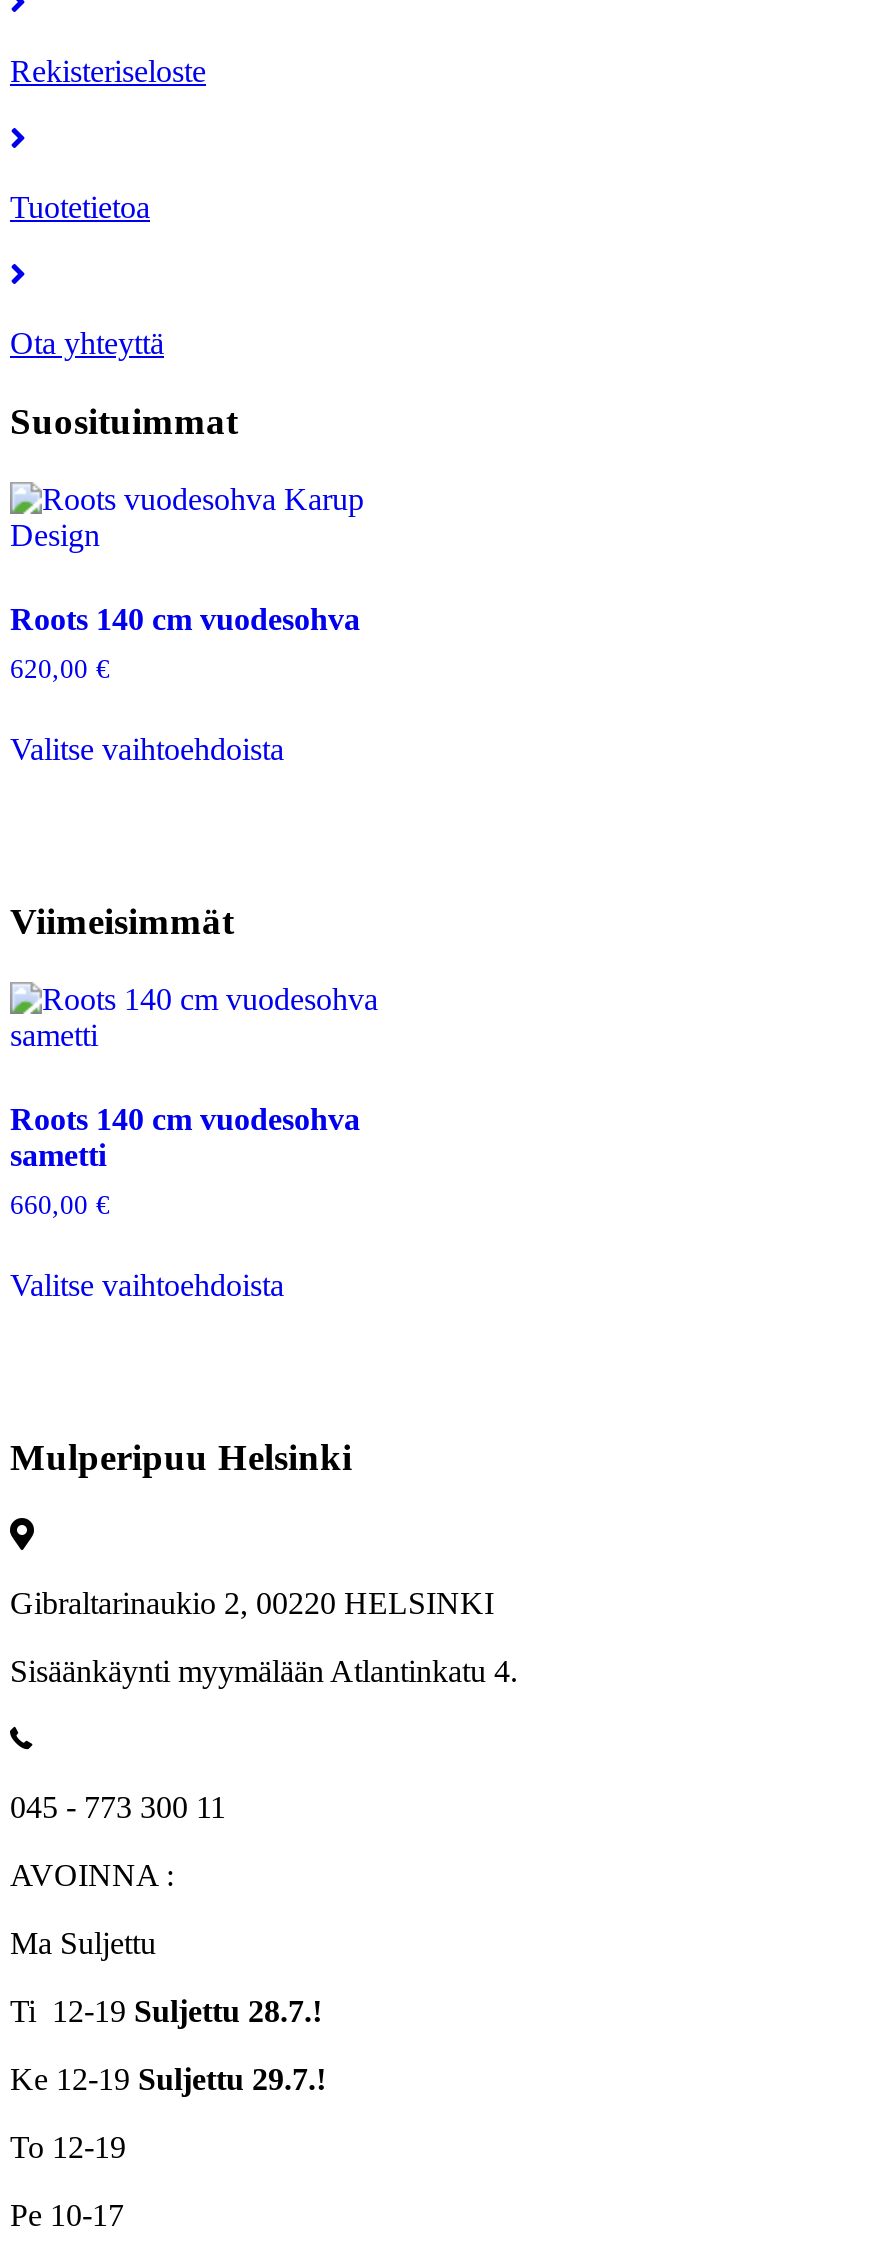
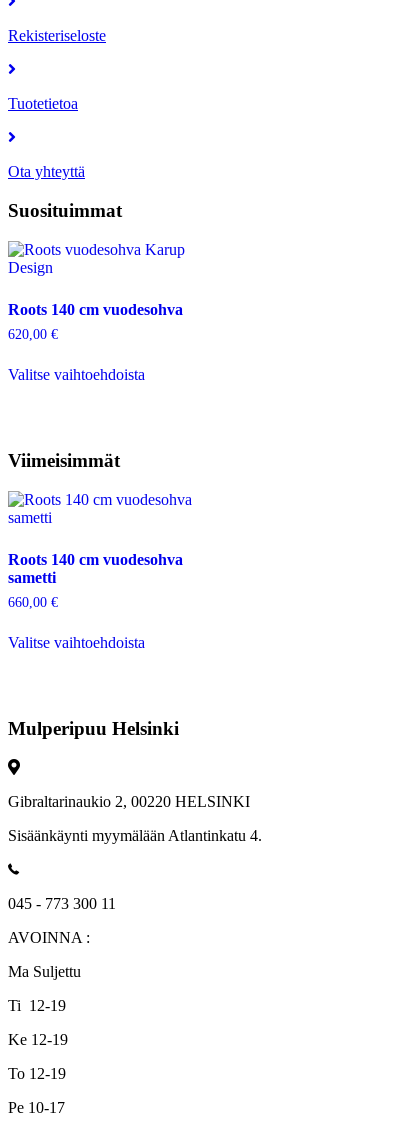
- Ti 12-19 Suljettu 28.7.!
+ Ti 12-19

- Ke 12-19 Suljettu 29.7.!
+ Ke 12-19
